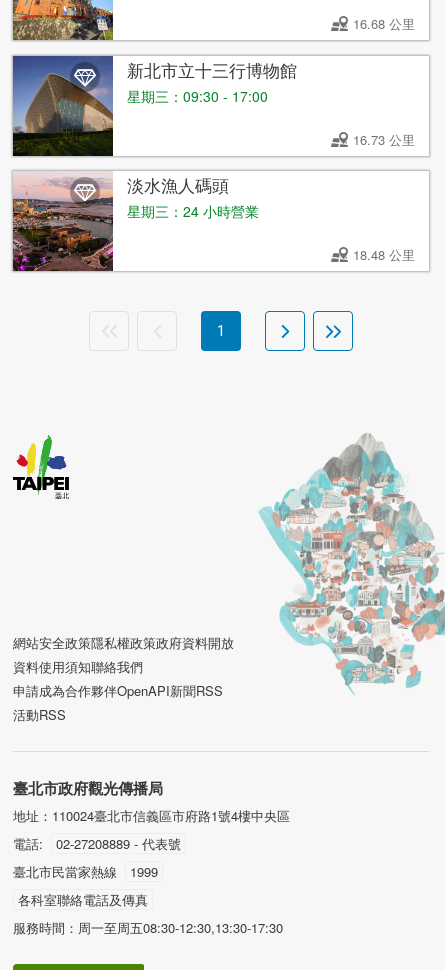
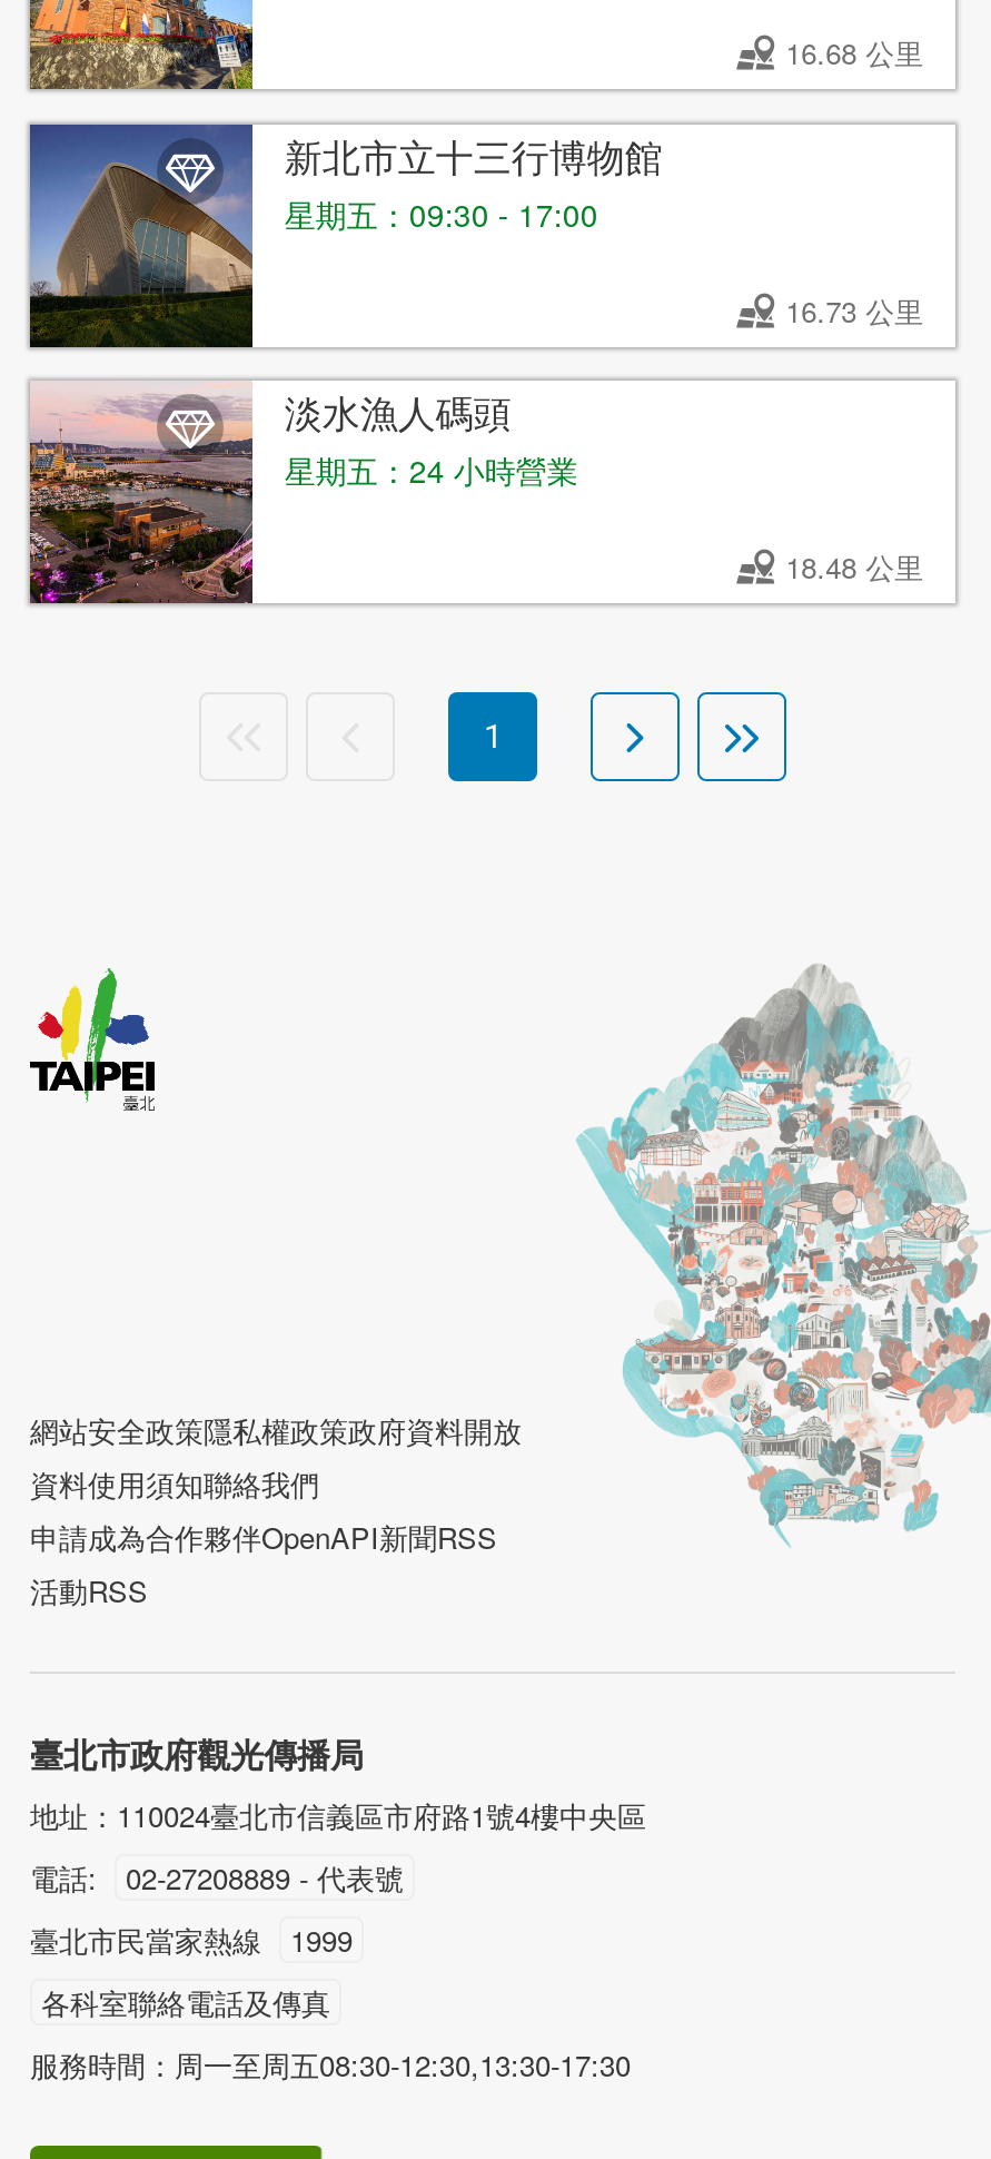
- 星期三：09:30 - 17:00
+ 星期五：09:30 - 17:00

- 星期三：24 小時營業
+ 星期五：24 小時營業
